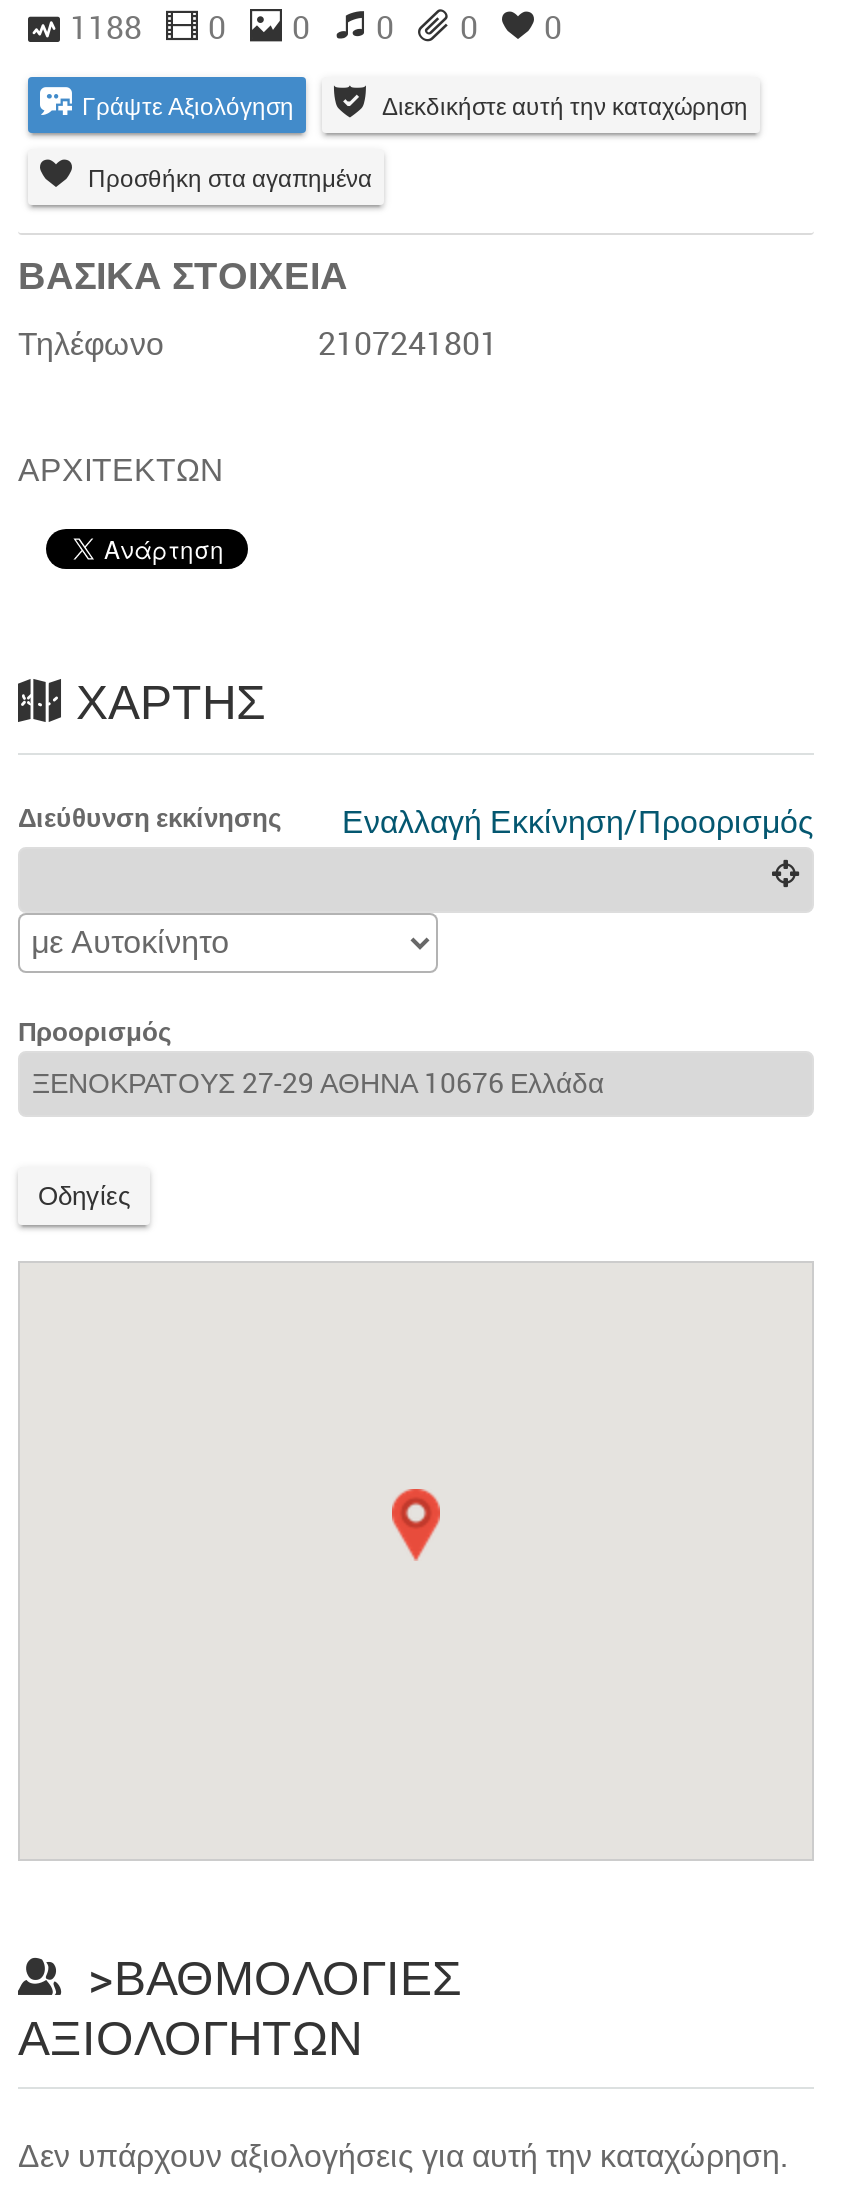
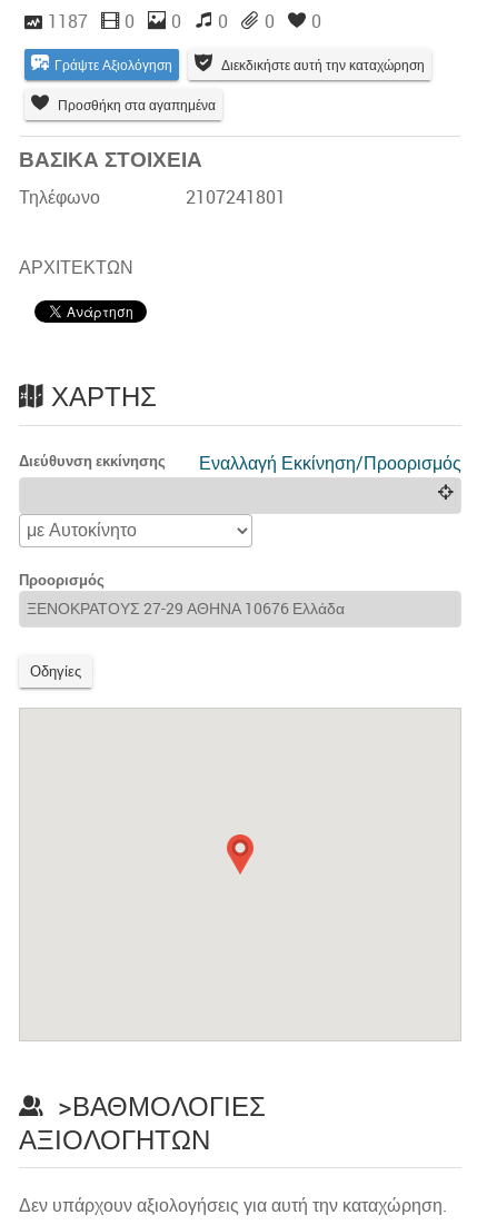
- 1188 0 0 0 0 0
+ 1187 0 0 0 0 0
